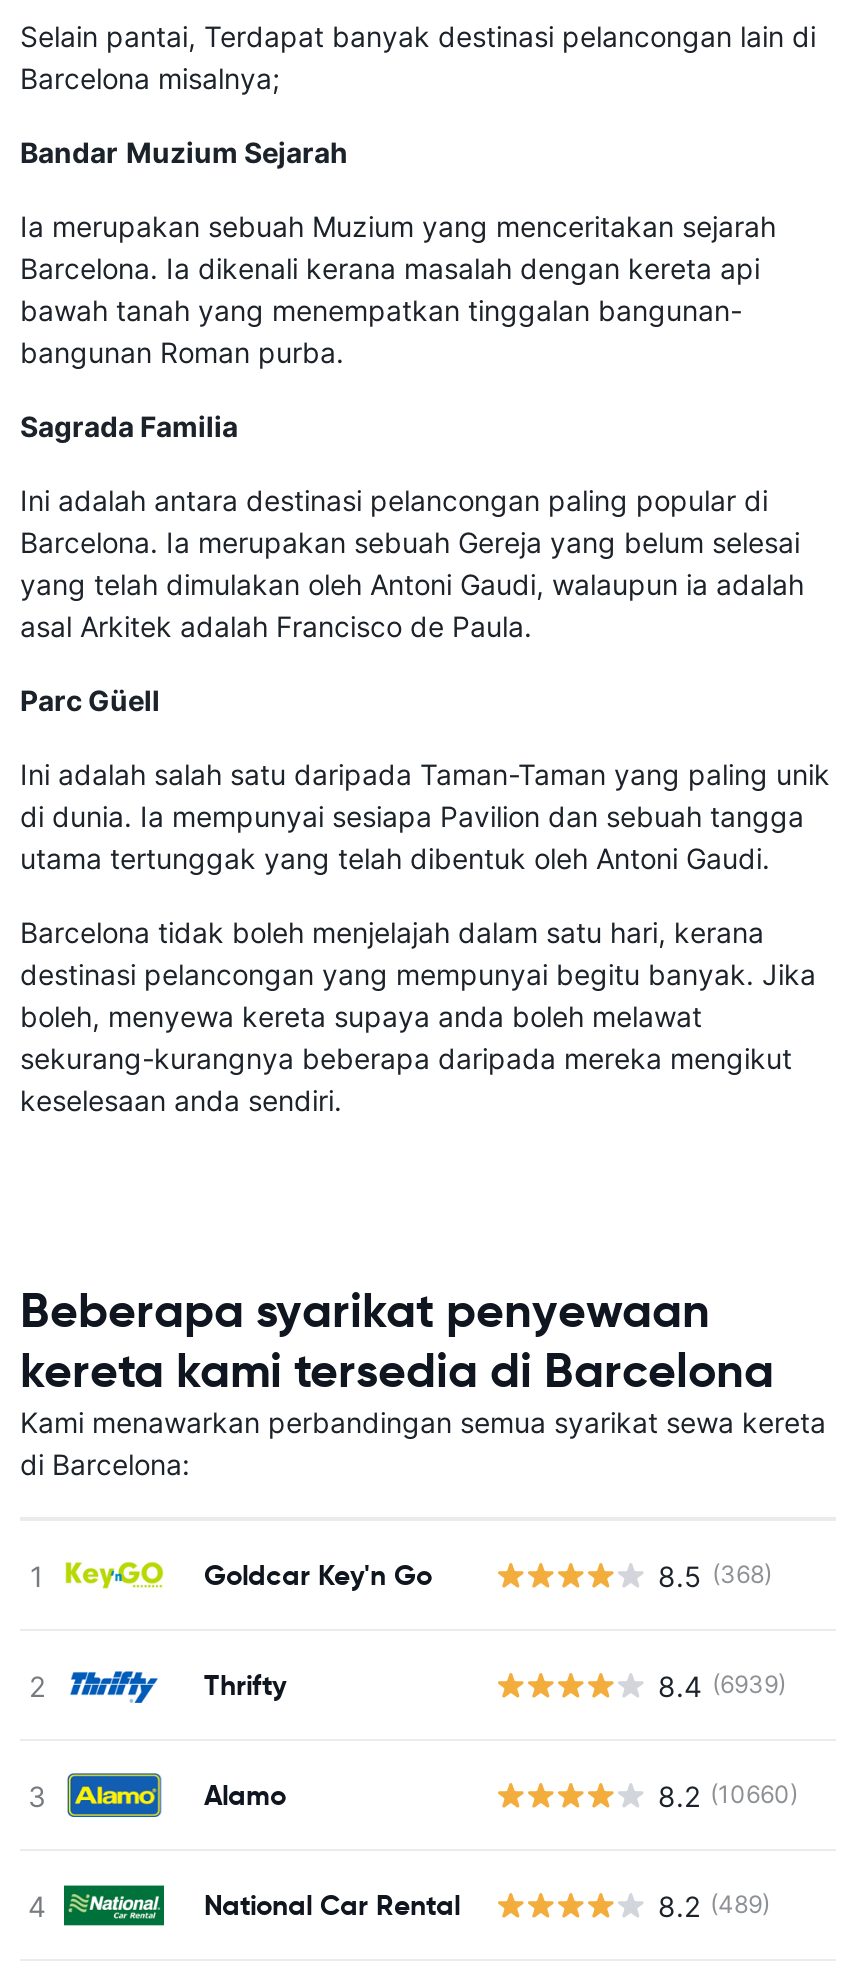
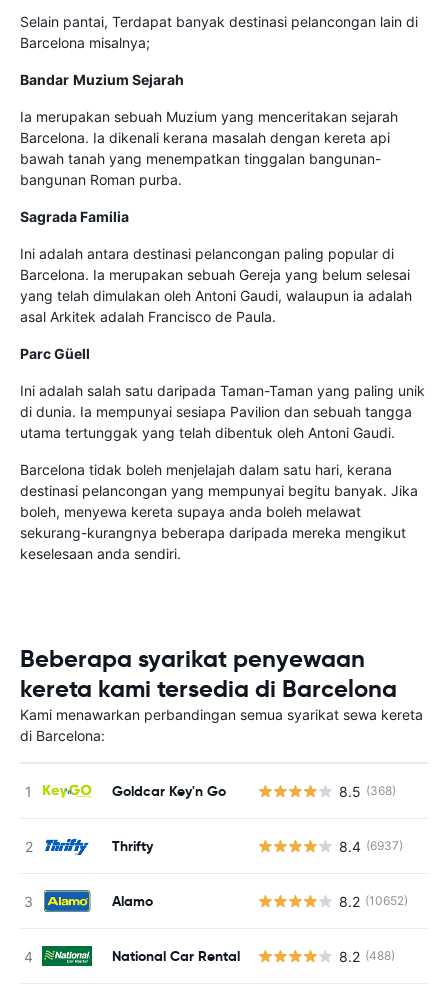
- 8.4 (6939)
+ 8.4 (6937)

- 8.2 (10660)
+ 8.2 (10652)

- 8.2 (489)
+ 8.2 (488)
